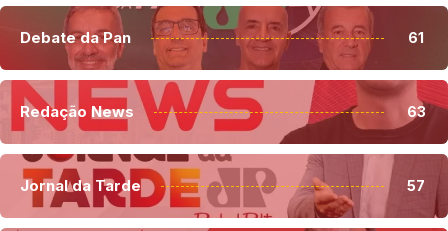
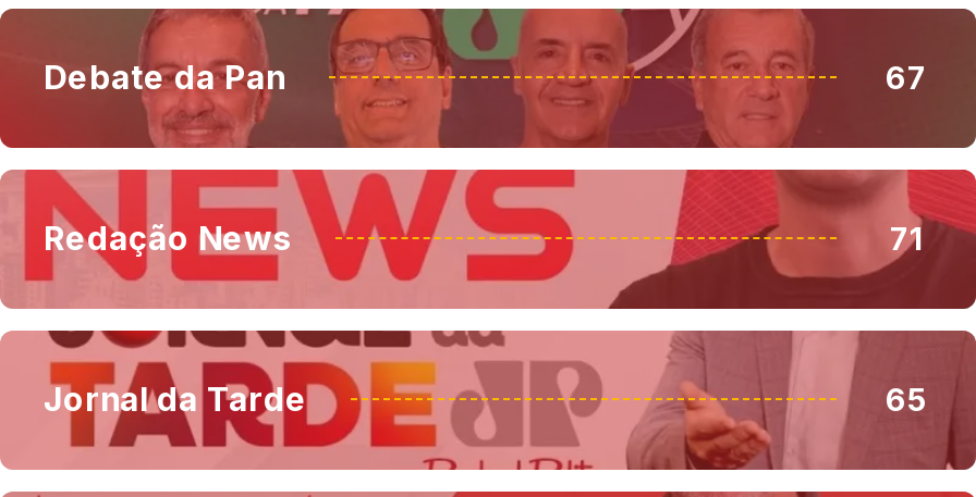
- 61
+ 67

- 63
+ 71

- 57
+ 65
